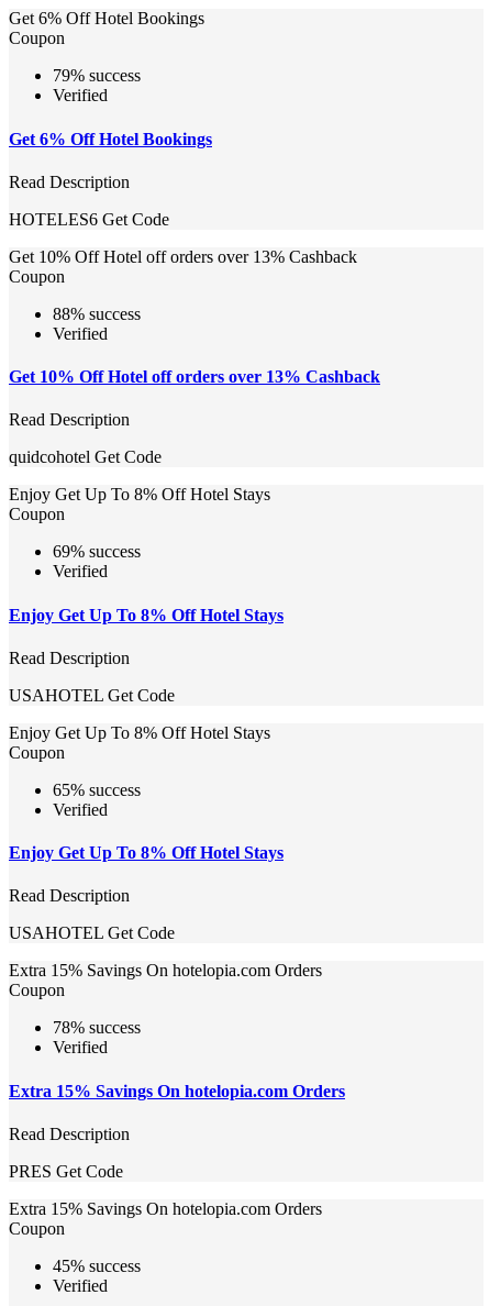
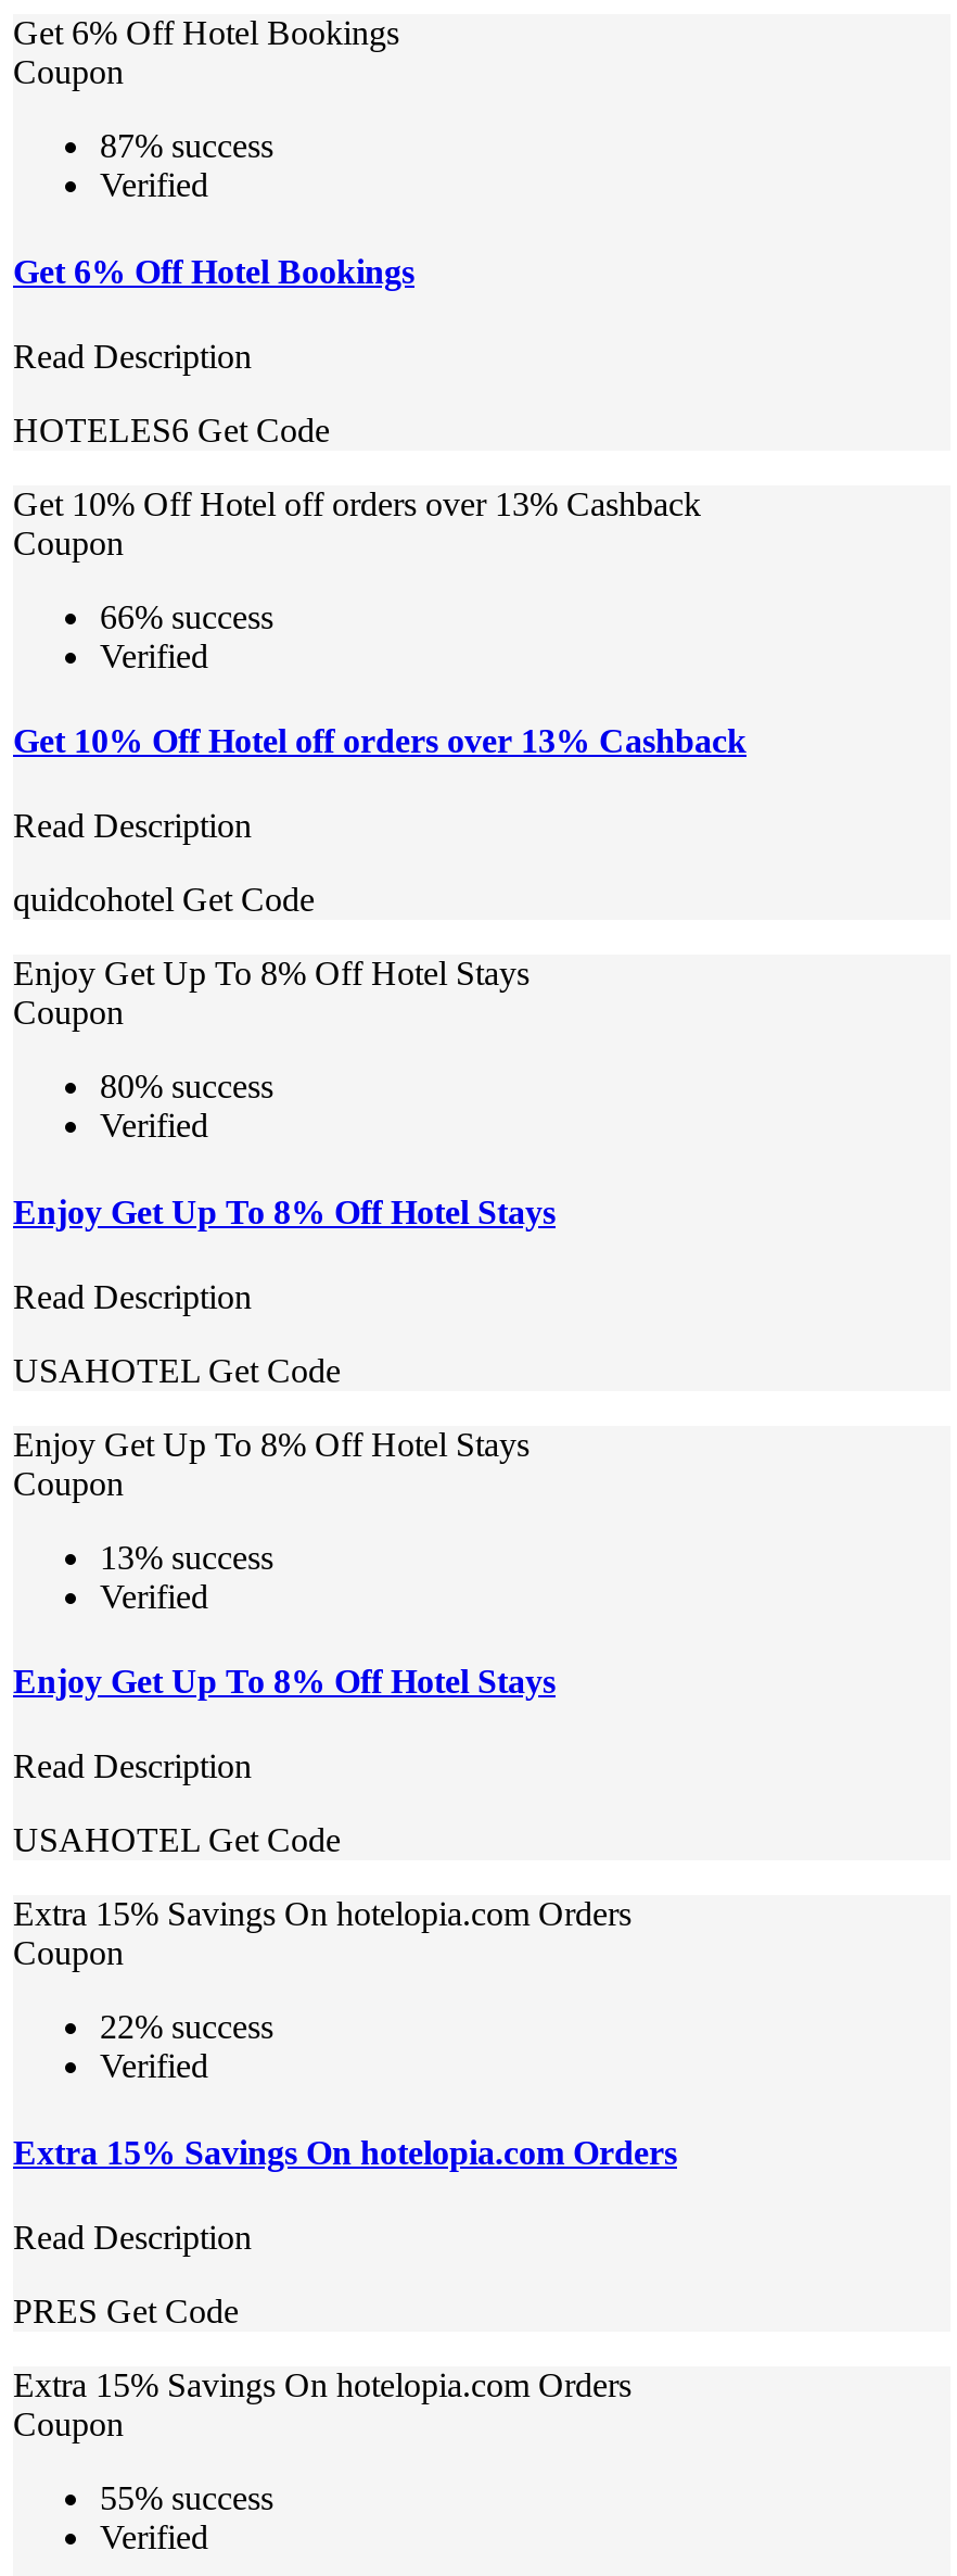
- 79% success
+ 87% success

- 88% success
+ 66% success

- 69% success
+ 80% success

- 65% success
+ 13% success

- 78% success
+ 22% success

- 45% success
+ 55% success
